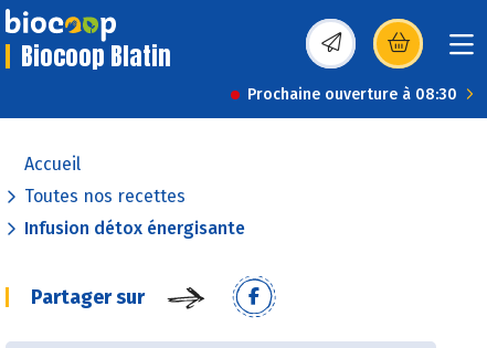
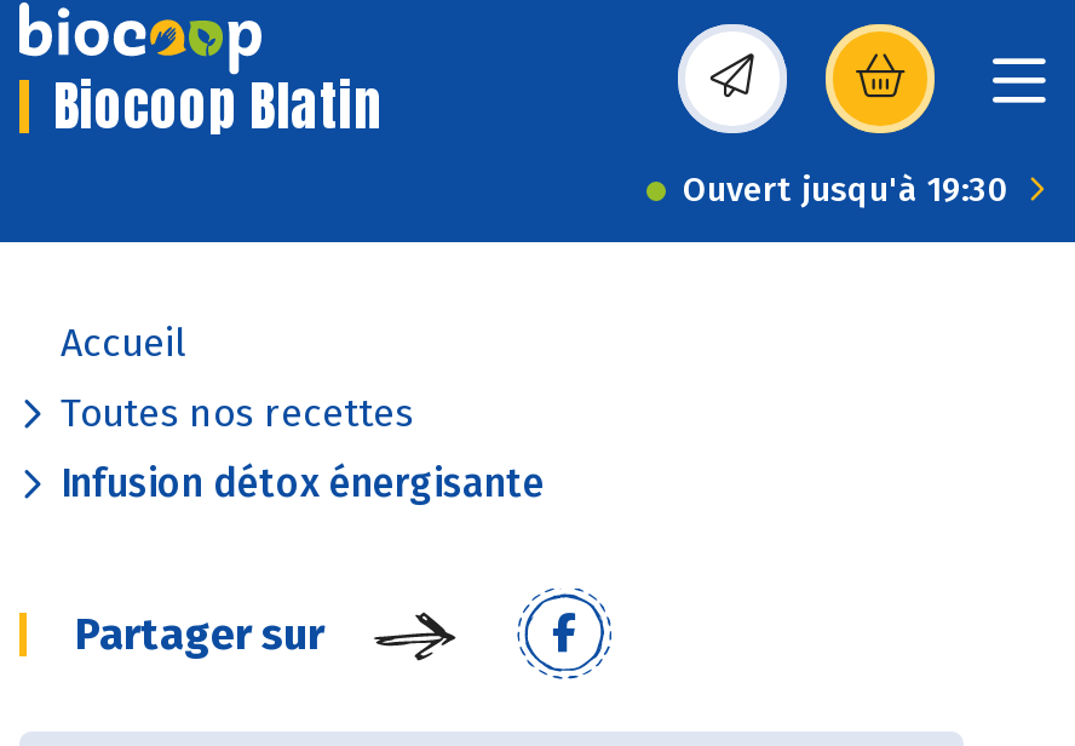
- Prochaine ouverture à 08:30
+ Ouvert jusqu'à 19:30
